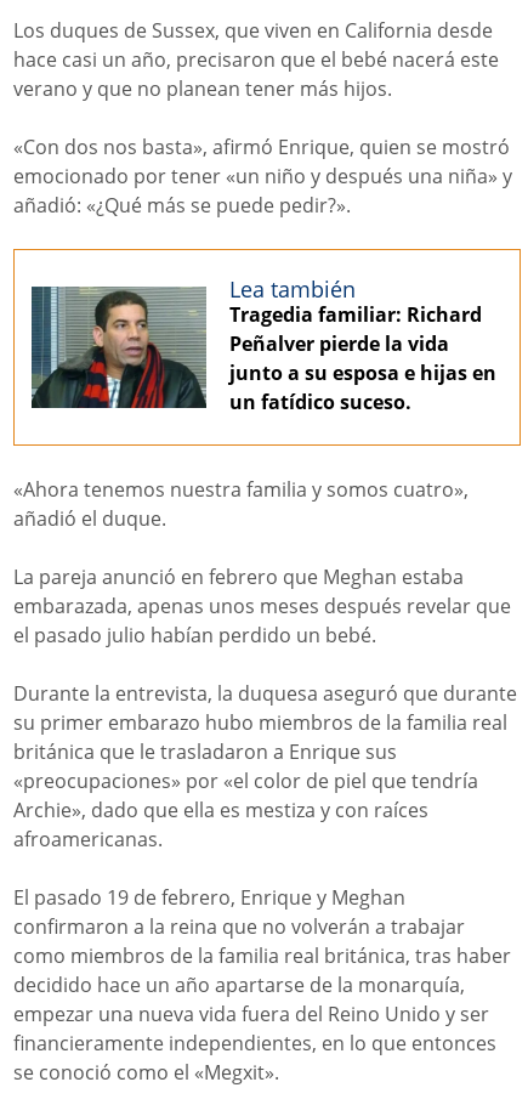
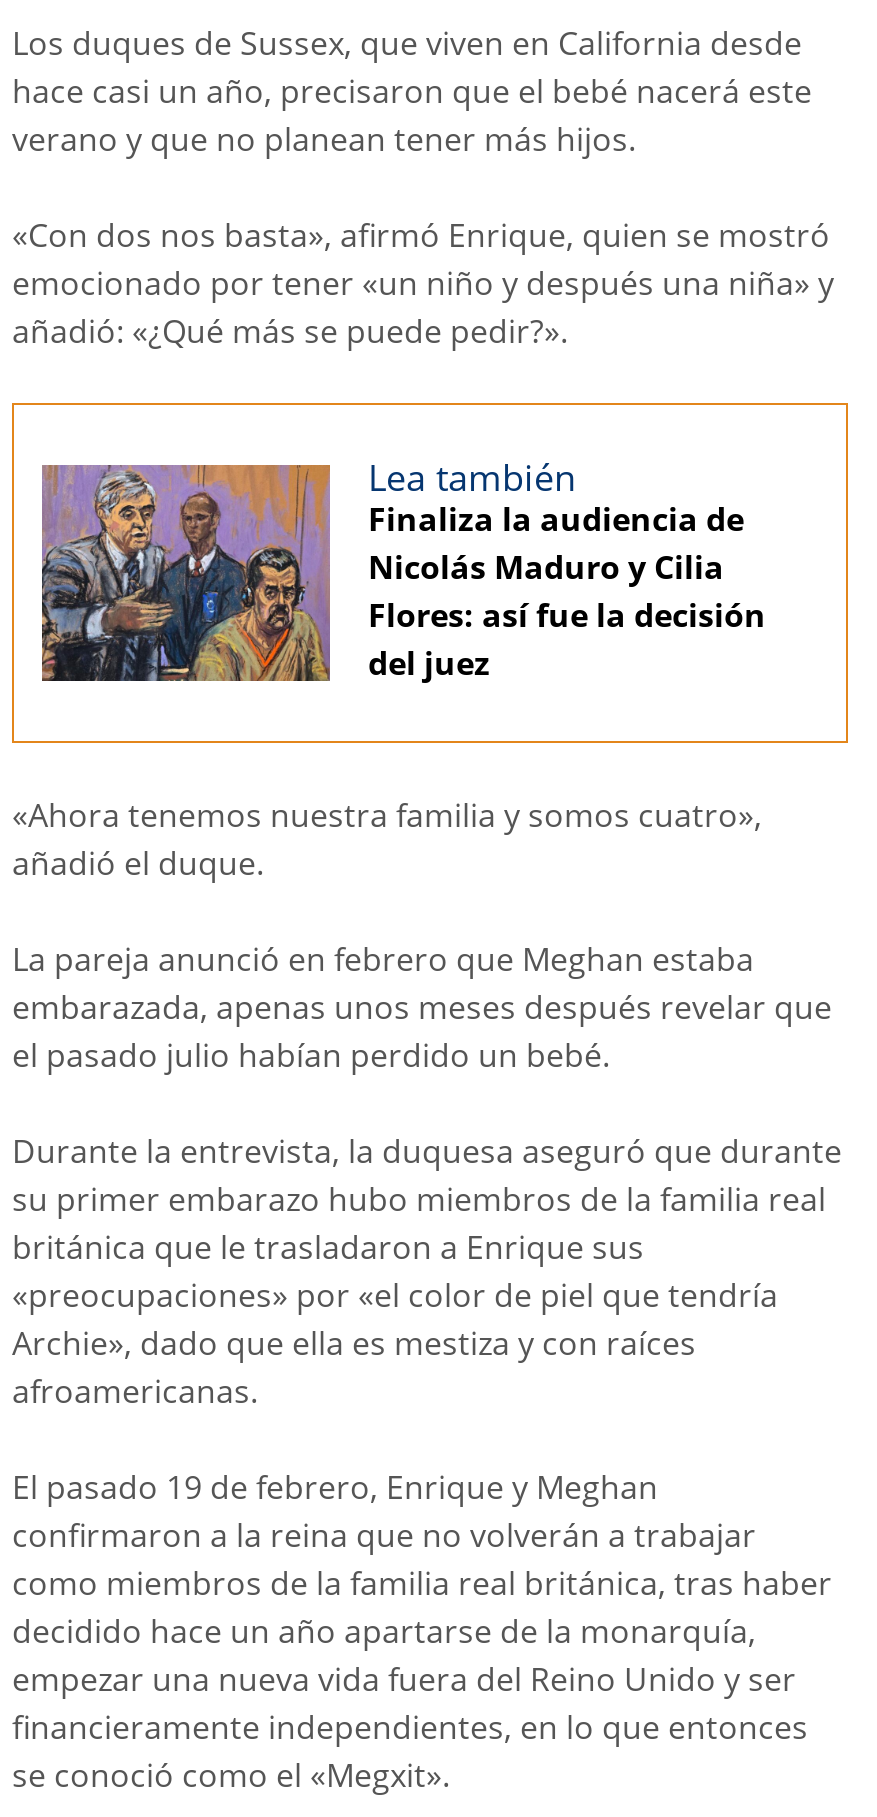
- [image]
- Tragedia familiar: Richard
- Peñalver pierde la vida
- junto a su esposa e hijas en
- un fatídico suceso.
+ [image]
+ Finaliza la audiencia de
+ Nicolás Maduro y Cilia
+ Flores: así fue la decisión
+ del juez
